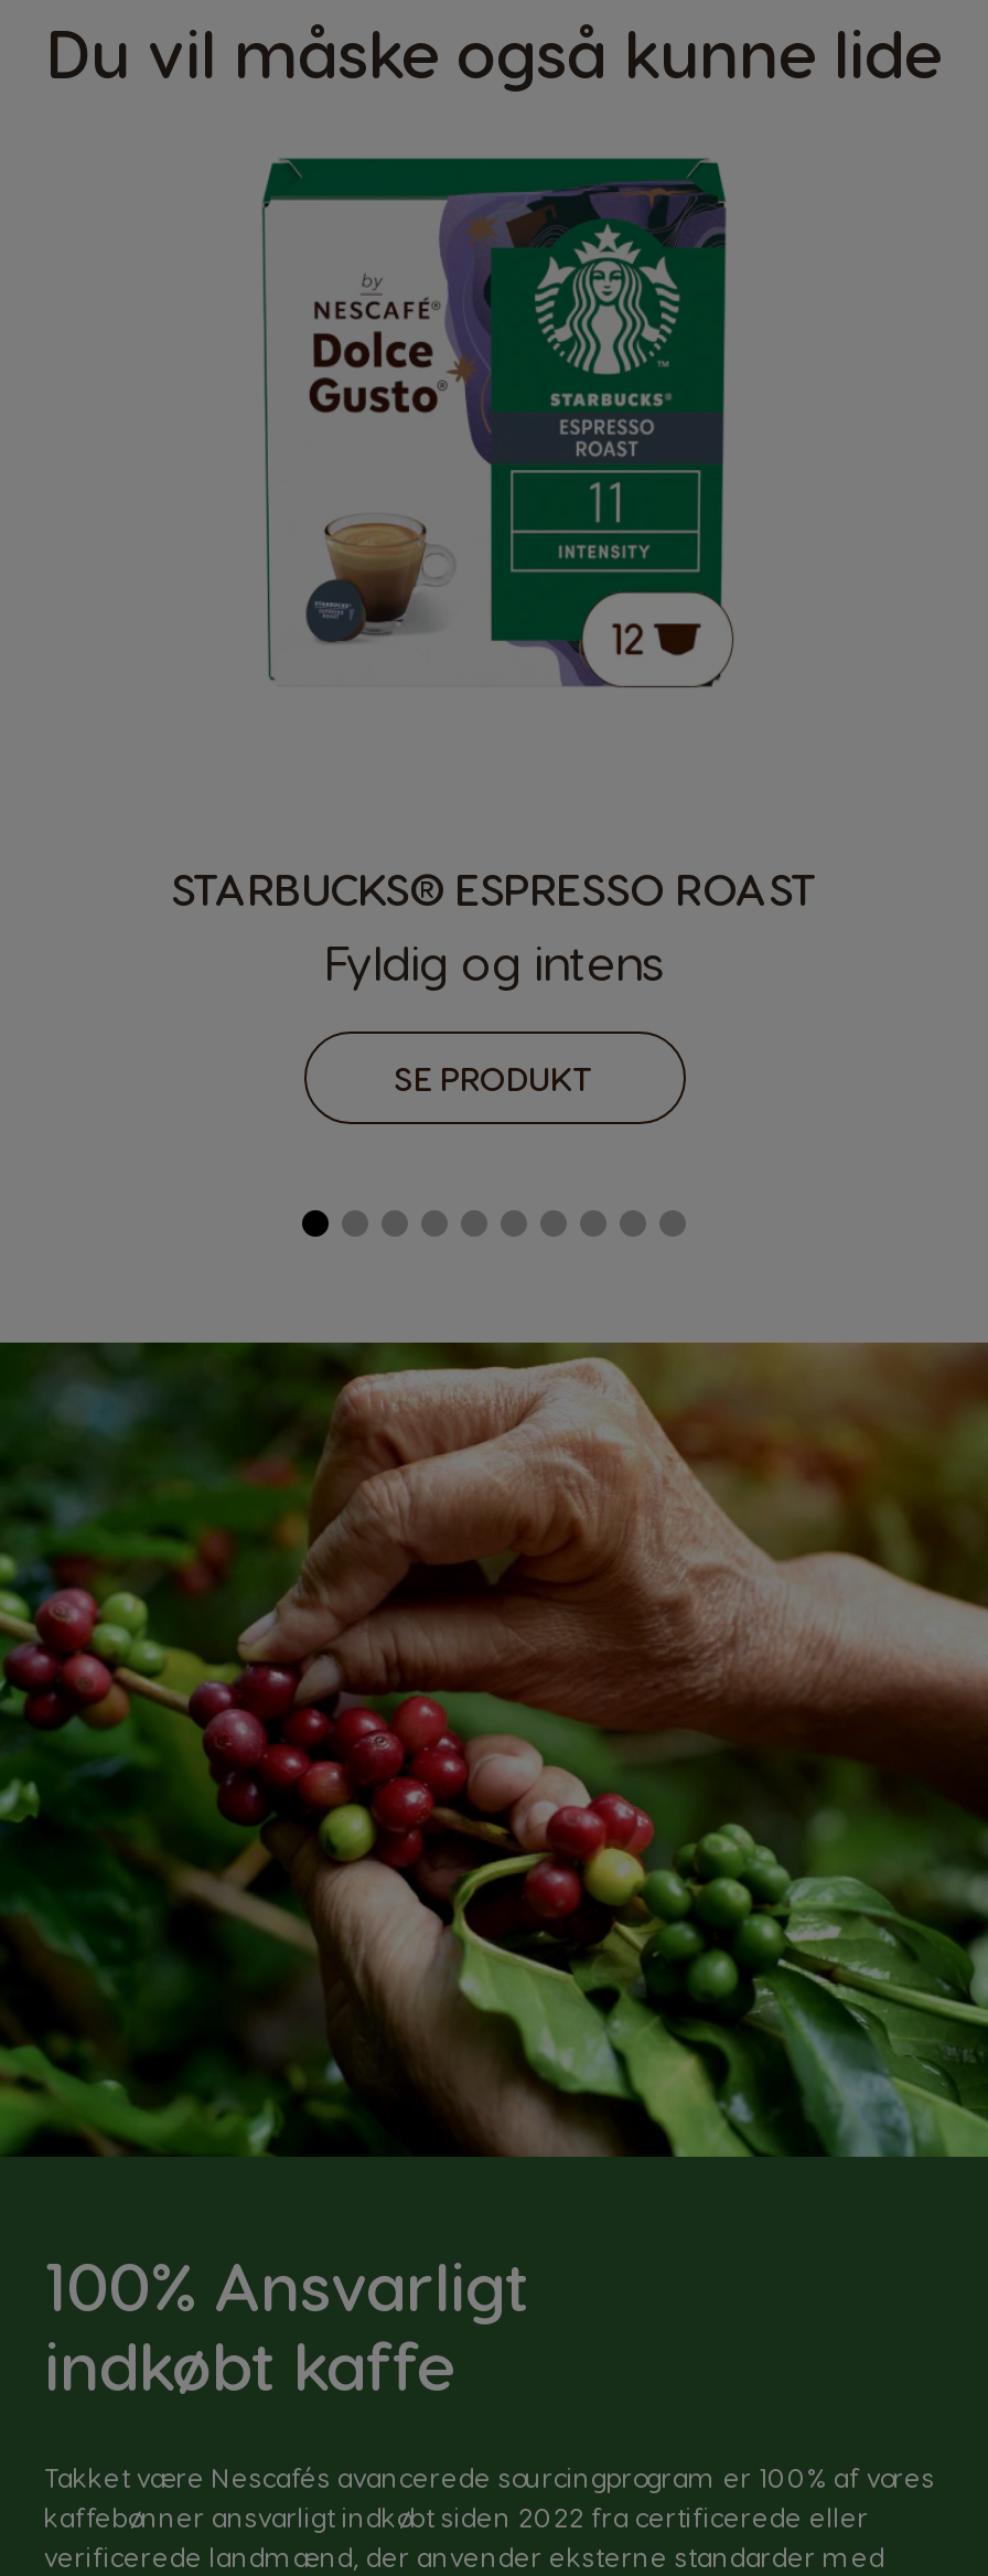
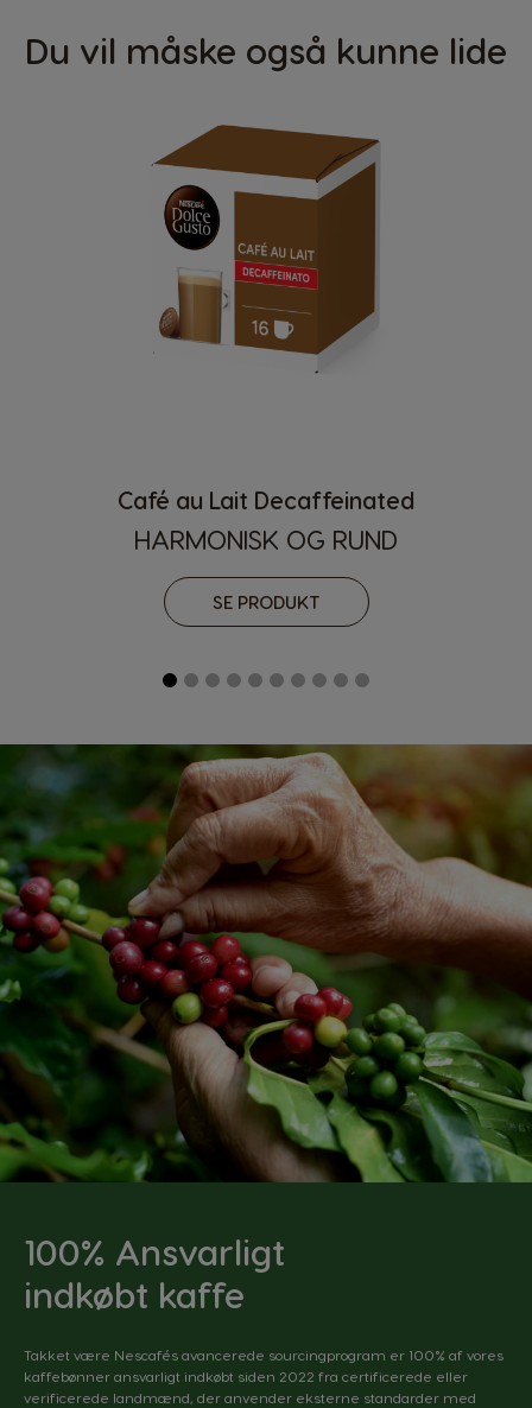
- [image]
+ [image]

- STARBUCKS® ESPRESSO ROAST
- Fyldig og intens
+ Café au Lait Decaffeinated
+ HARMONISK OG RUND
